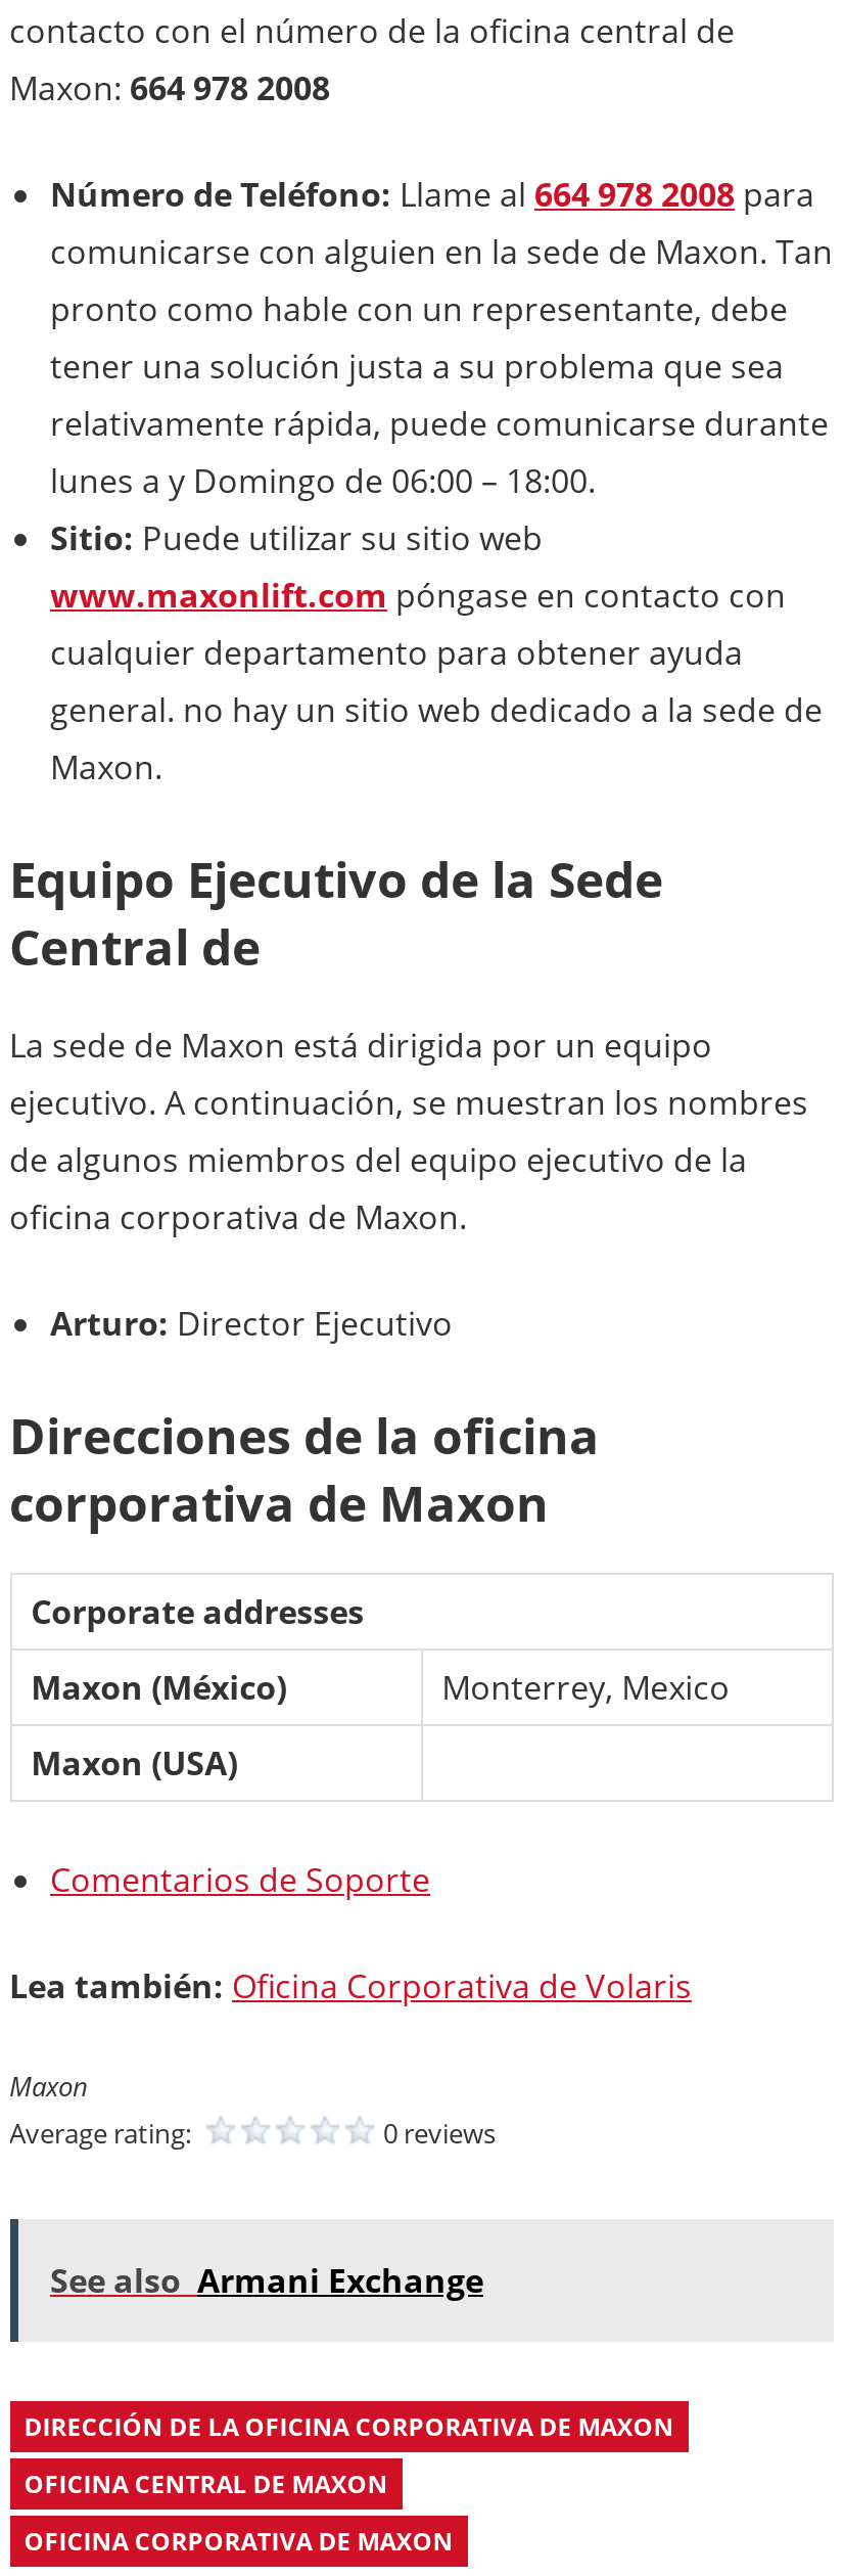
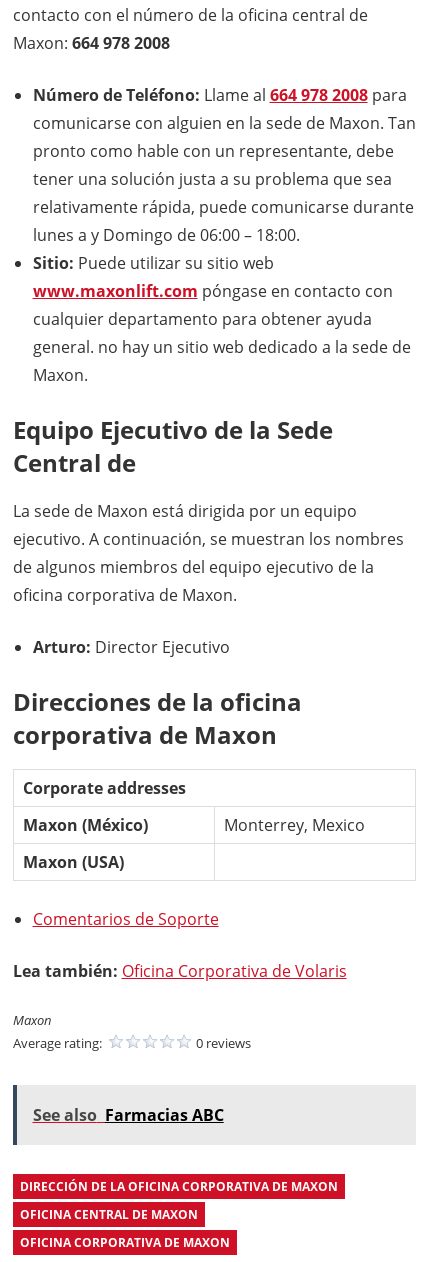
- See also Armani Exchange
+ See also Farmacias ABC
